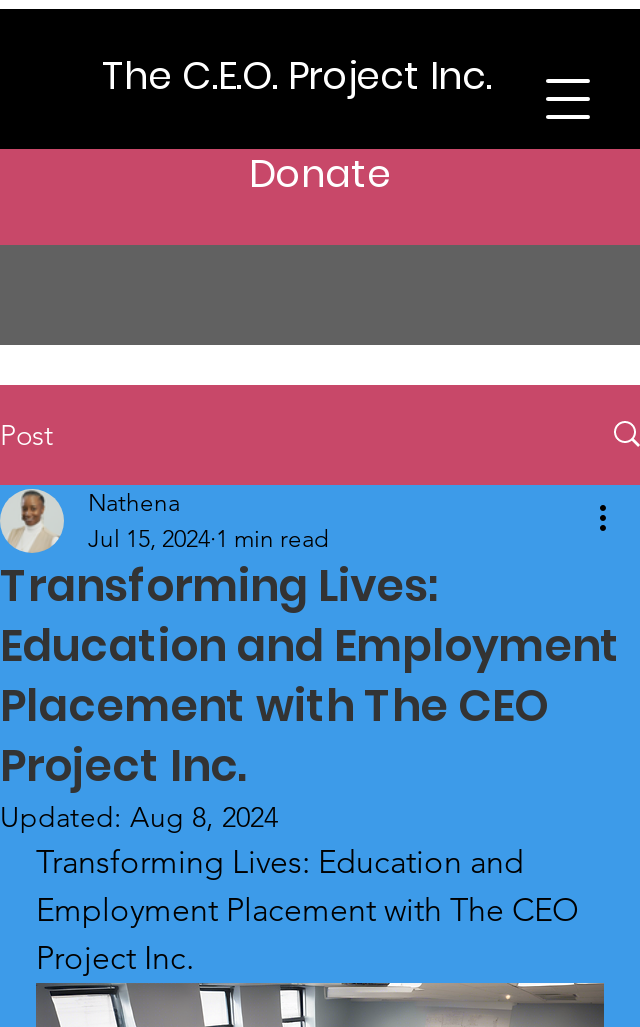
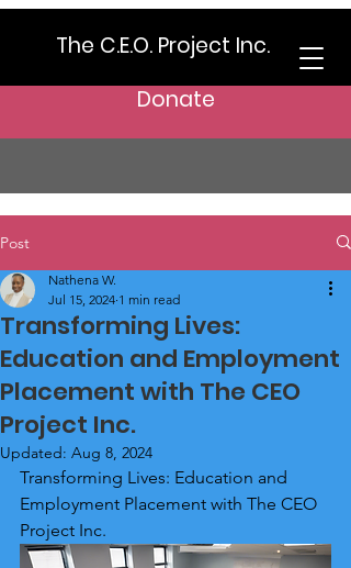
- Nathena
+ Nathena W.
